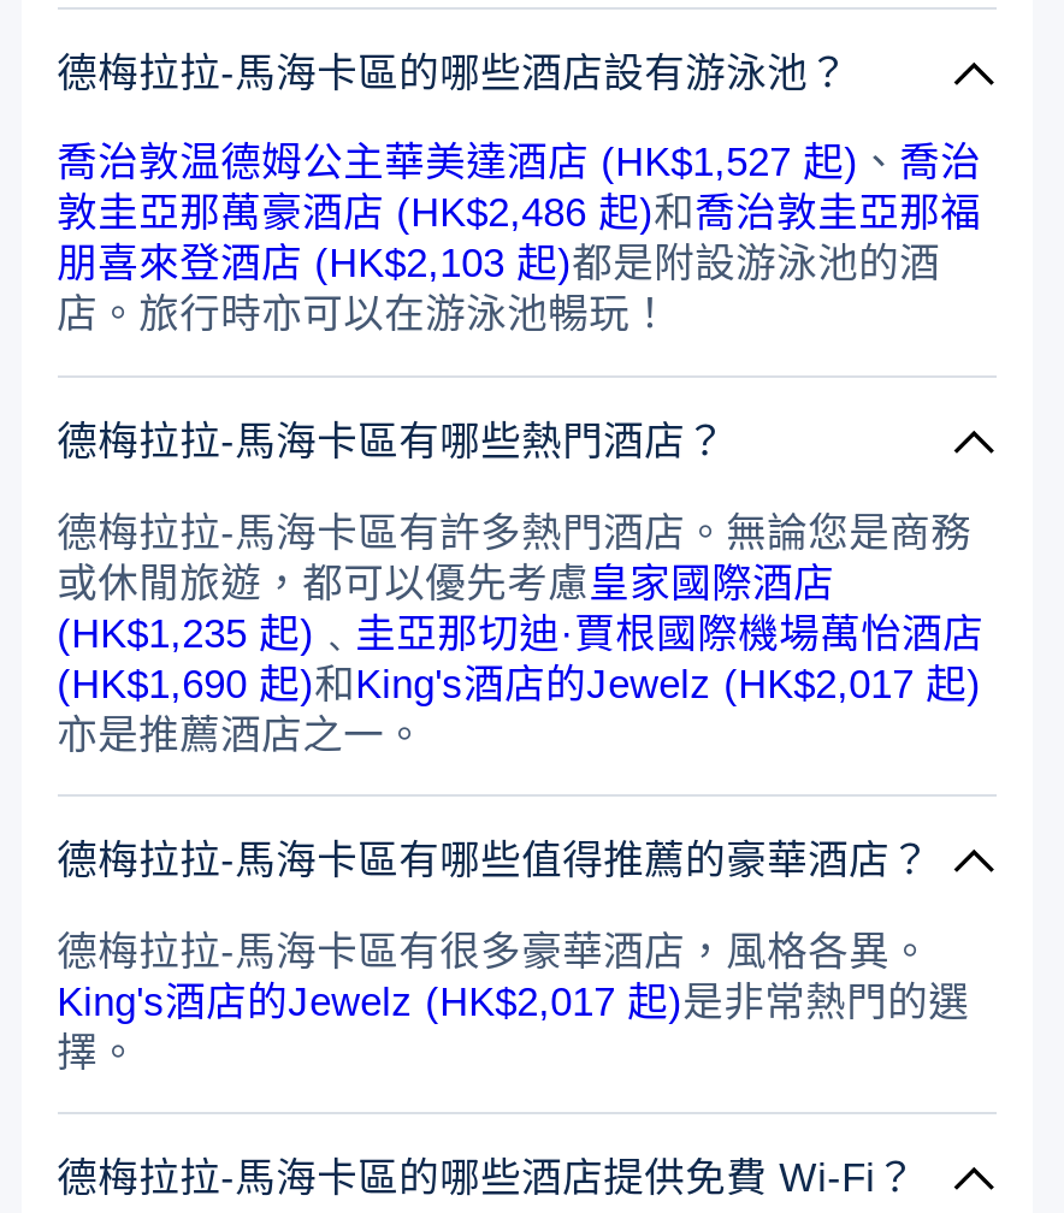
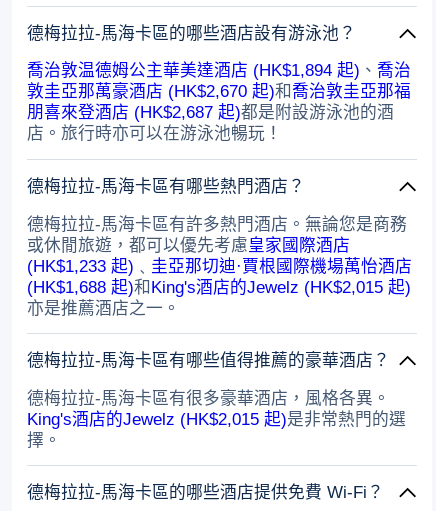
- 喬治敦温德姆公主華美達酒店 (HK$1,527 起)、喬治
+ 喬治敦温德姆公主華美達酒店 (HK$1,894 起)、喬治

- 敦圭亞那萬豪酒店 (HK$2,486 起)和喬治敦圭亞那福
+ 敦圭亞那萬豪酒店 (HK$2,670 起)和喬治敦圭亞那福

- 朋喜來登酒店 (HK$2,103 起)都是附設游泳池的酒
+ 朋喜來登酒店 (HK$2,687 起)都是附設游泳池的酒

- (HK$1,235 起) ﹑圭亞那切迪·賈根國際機場萬怡酒店
+ (HK$1,233 起) ﹑圭亞那切迪·賈根國際機場萬怡酒店

- (HK$1,690 起)和King's酒店的Jewelz (HK$2,017 起)
+ (HK$1,688 起)和King's酒店的Jewelz (HK$2,015 起)

- King's酒店的Jewelz (HK$2,017 起)是非常熱門的選
+ King's酒店的Jewelz (HK$2,015 起)是非常熱門的選
